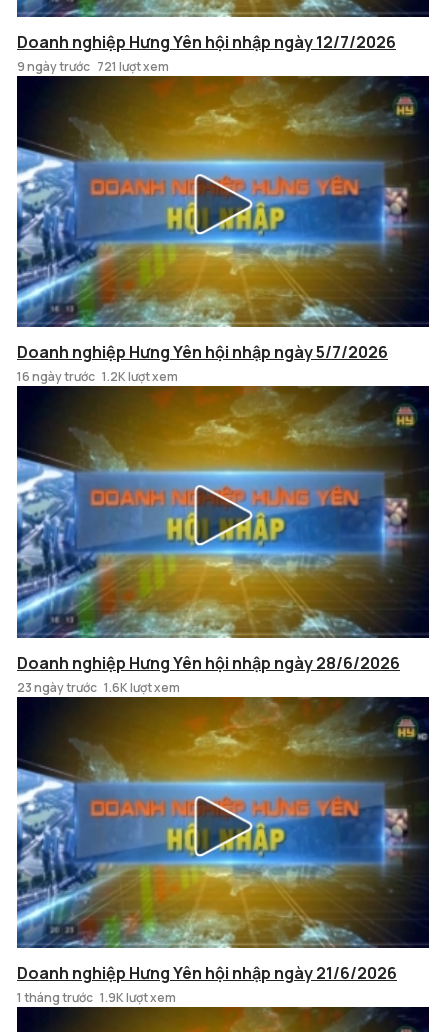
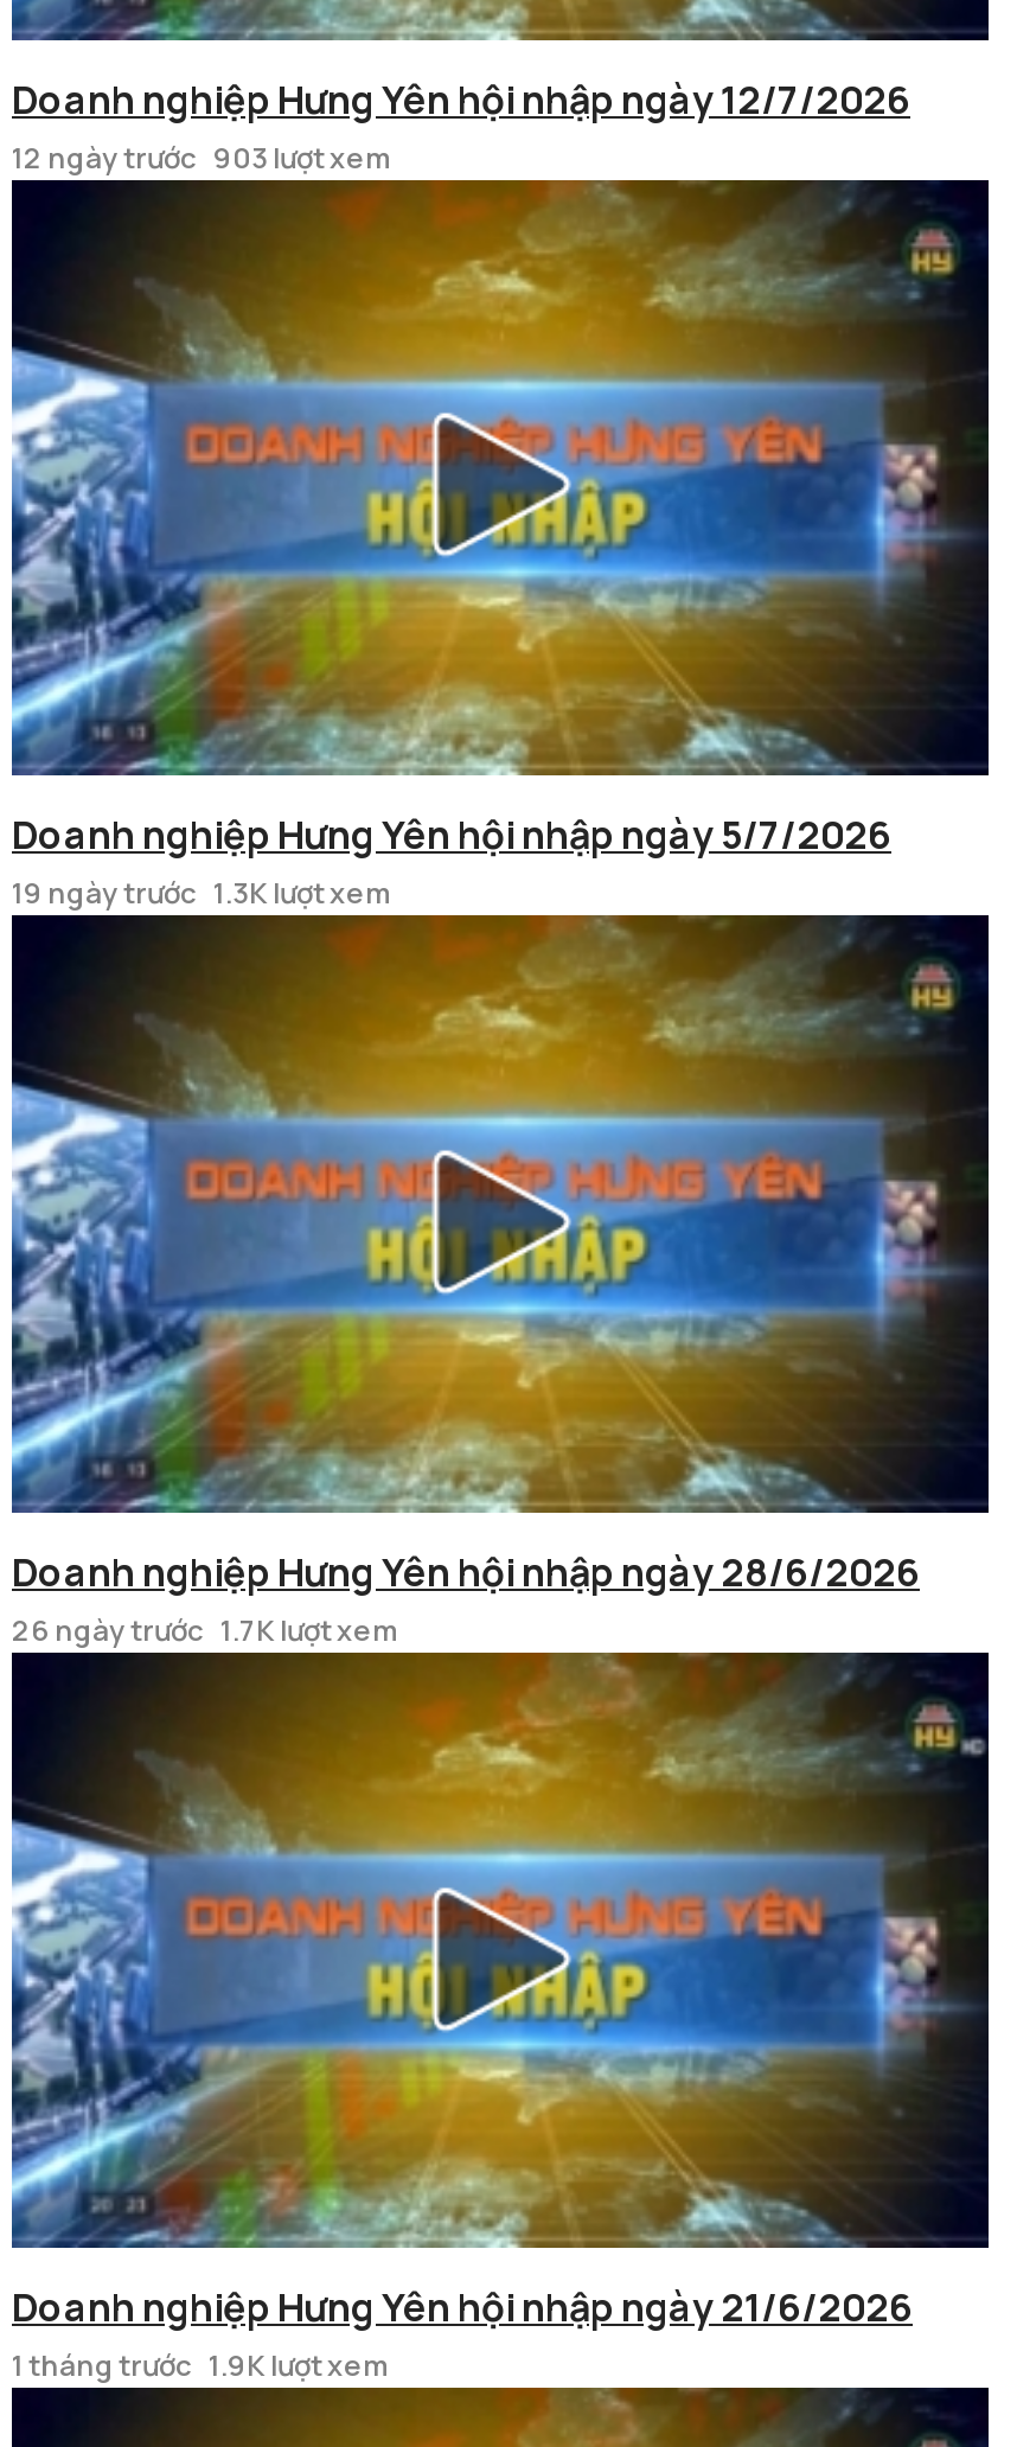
- 9 ngày trước 721 lượt xem
+ 12 ngày trước 903 lượt xem

- 16 ngày trước 1.2K lượt xem
+ 19 ngày trước 1.3K lượt xem

- 23 ngày trước 1.6K lượt xem
+ 26 ngày trước 1.7K lượt xem
